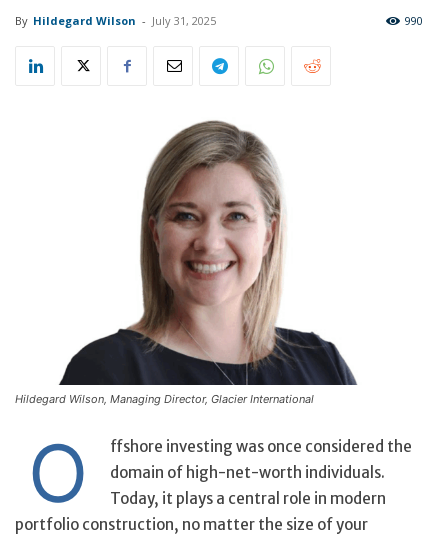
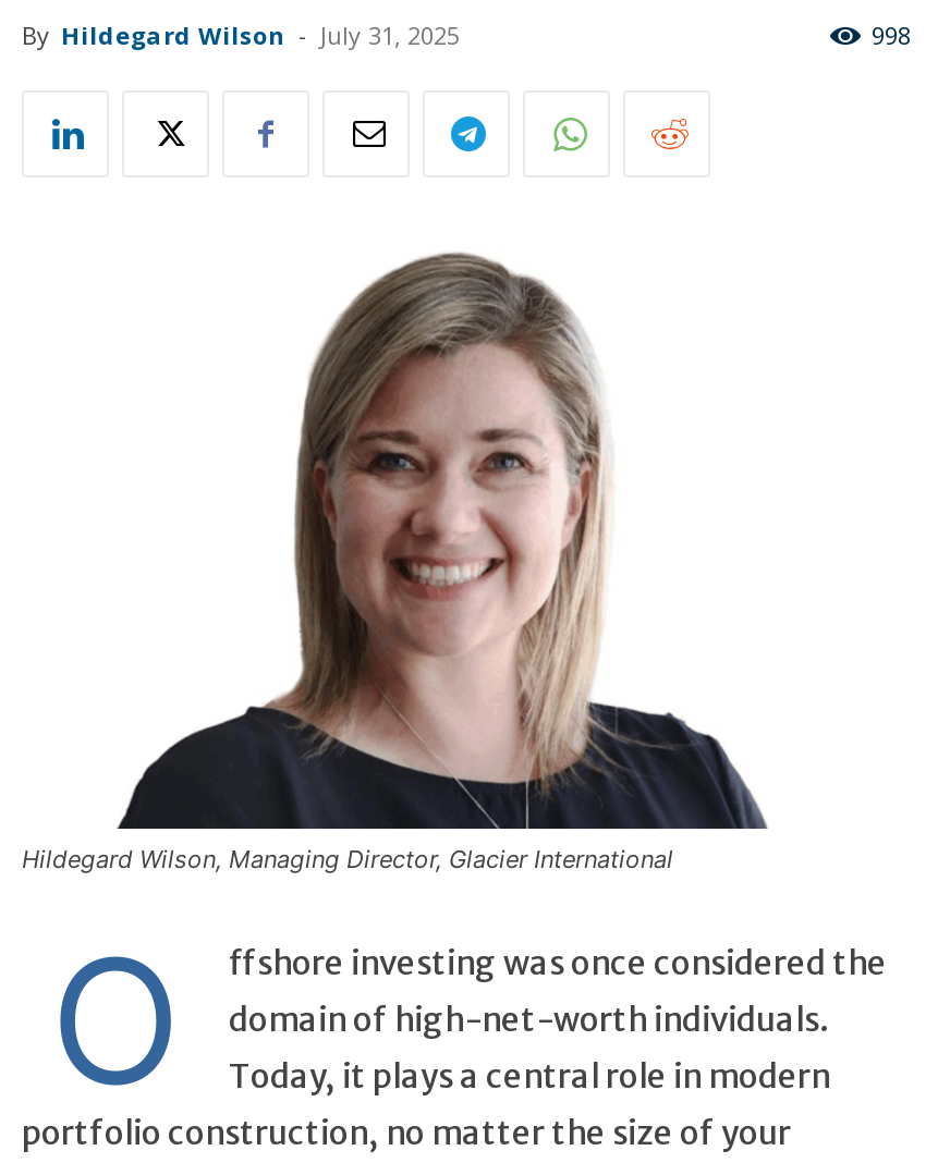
- 990
+ 998
